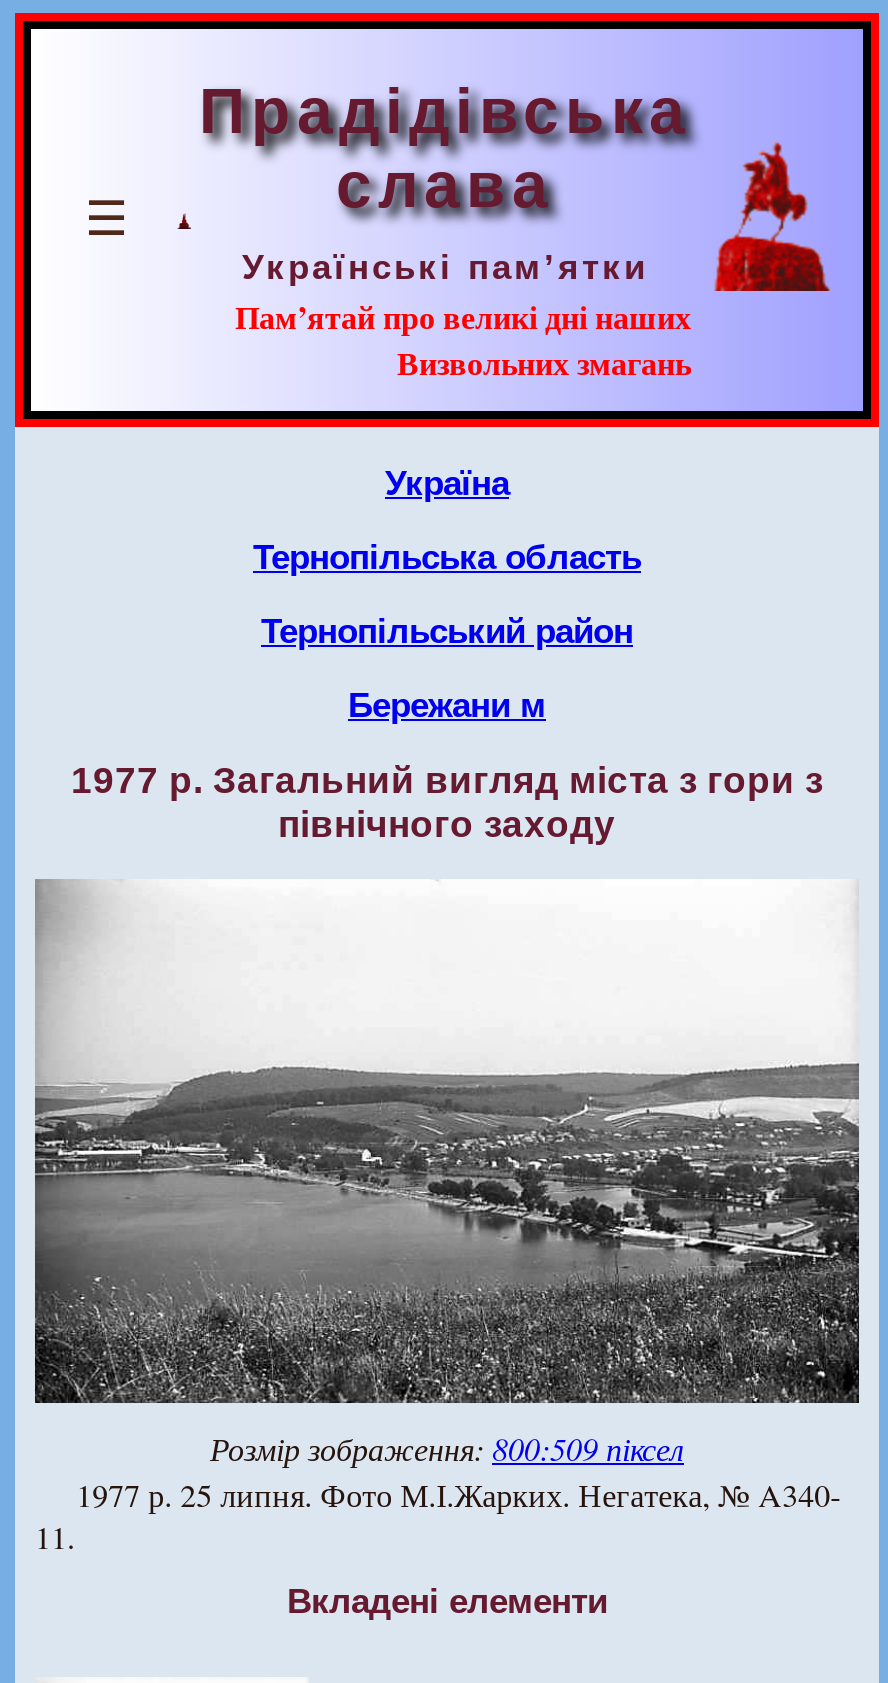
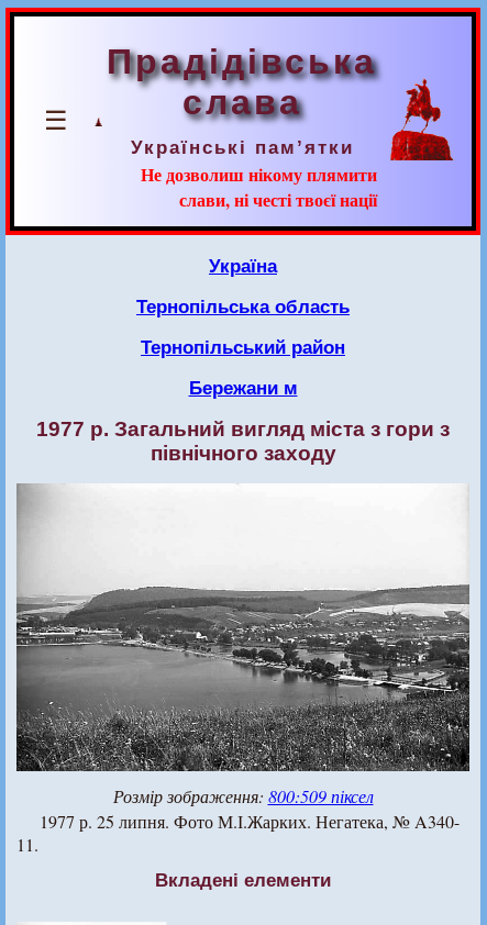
- Пам’ятай про великі дні наших
- Визвольних змагань
+ Не дозволиш нікому плямити
+ слави, ні честі твоєї нації
